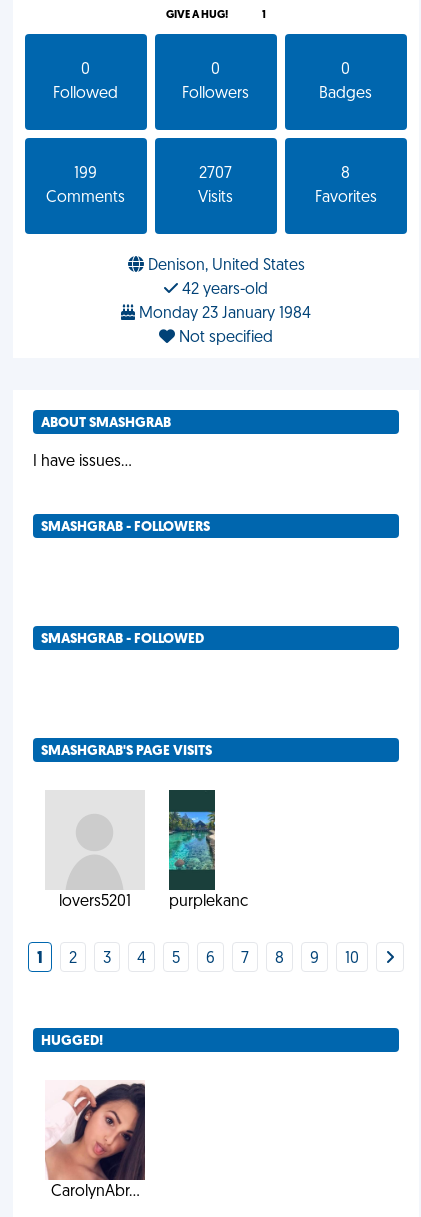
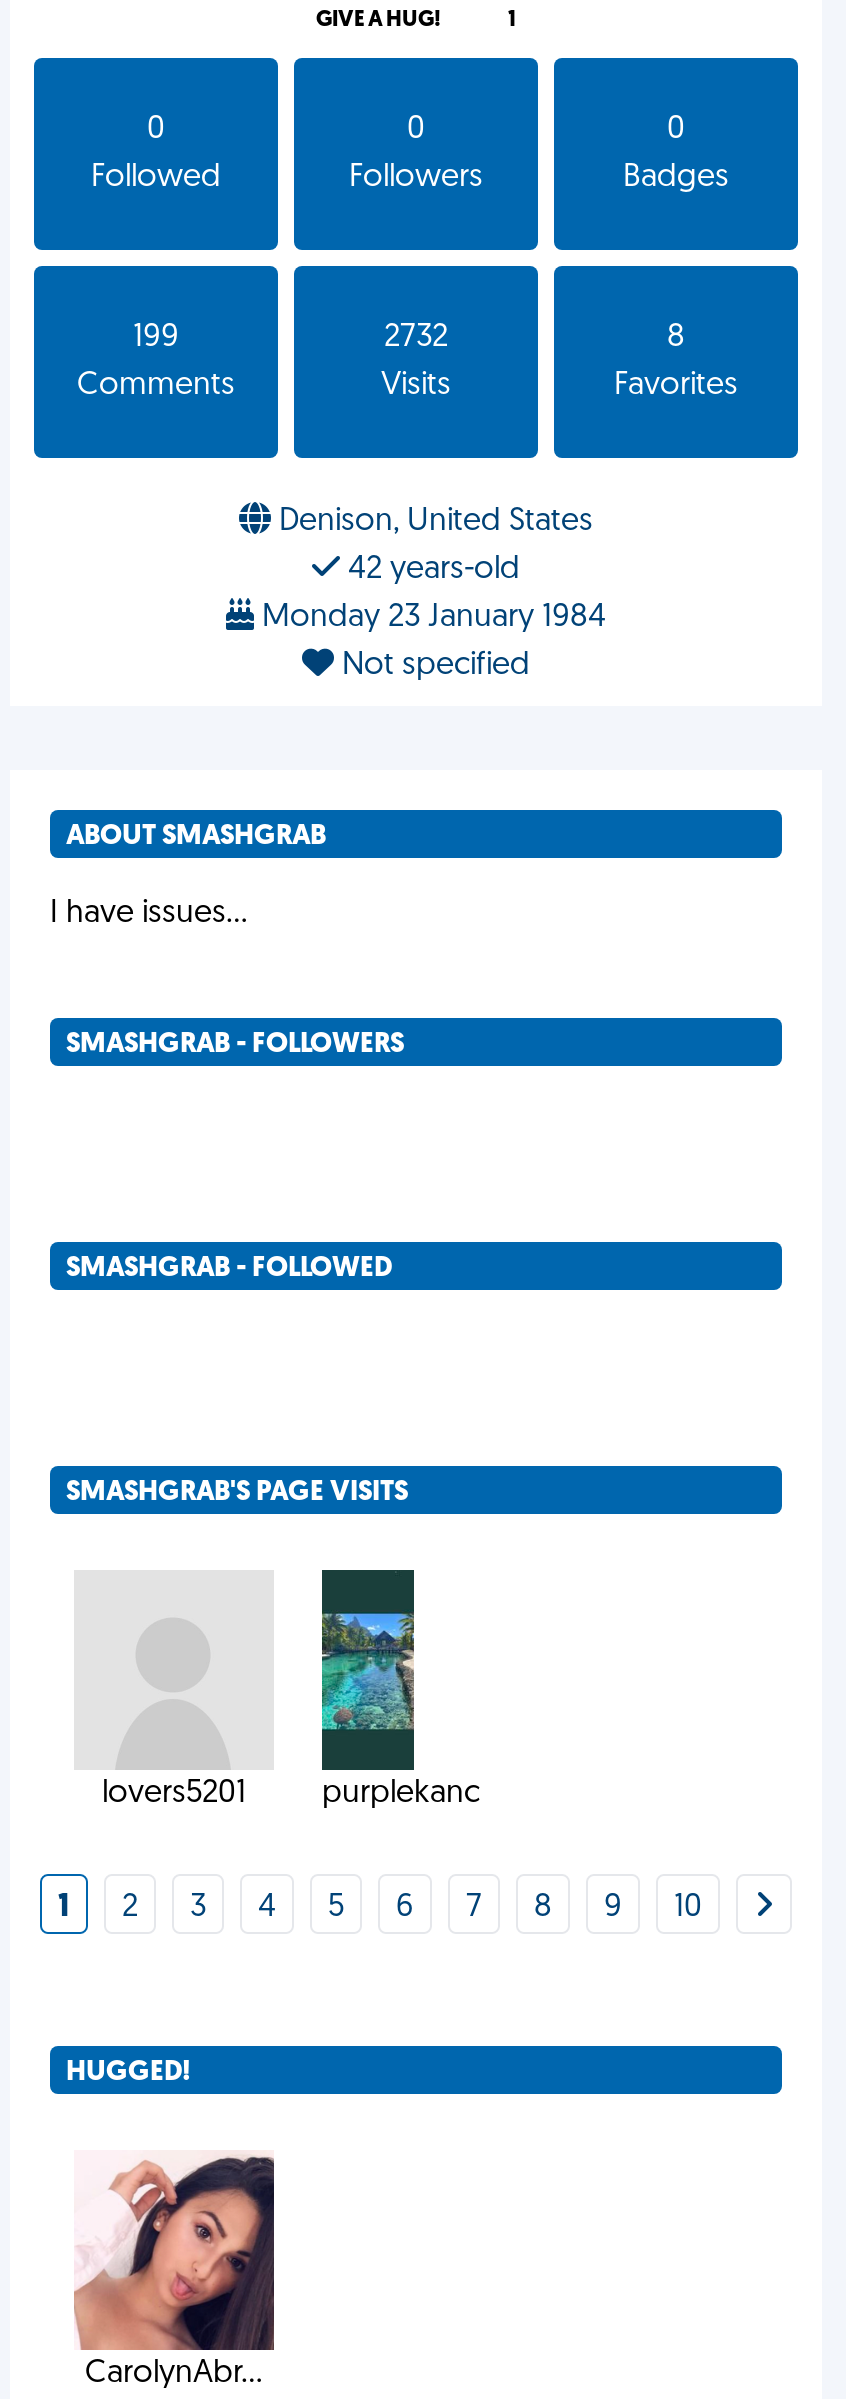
- 2707
+ 2732
